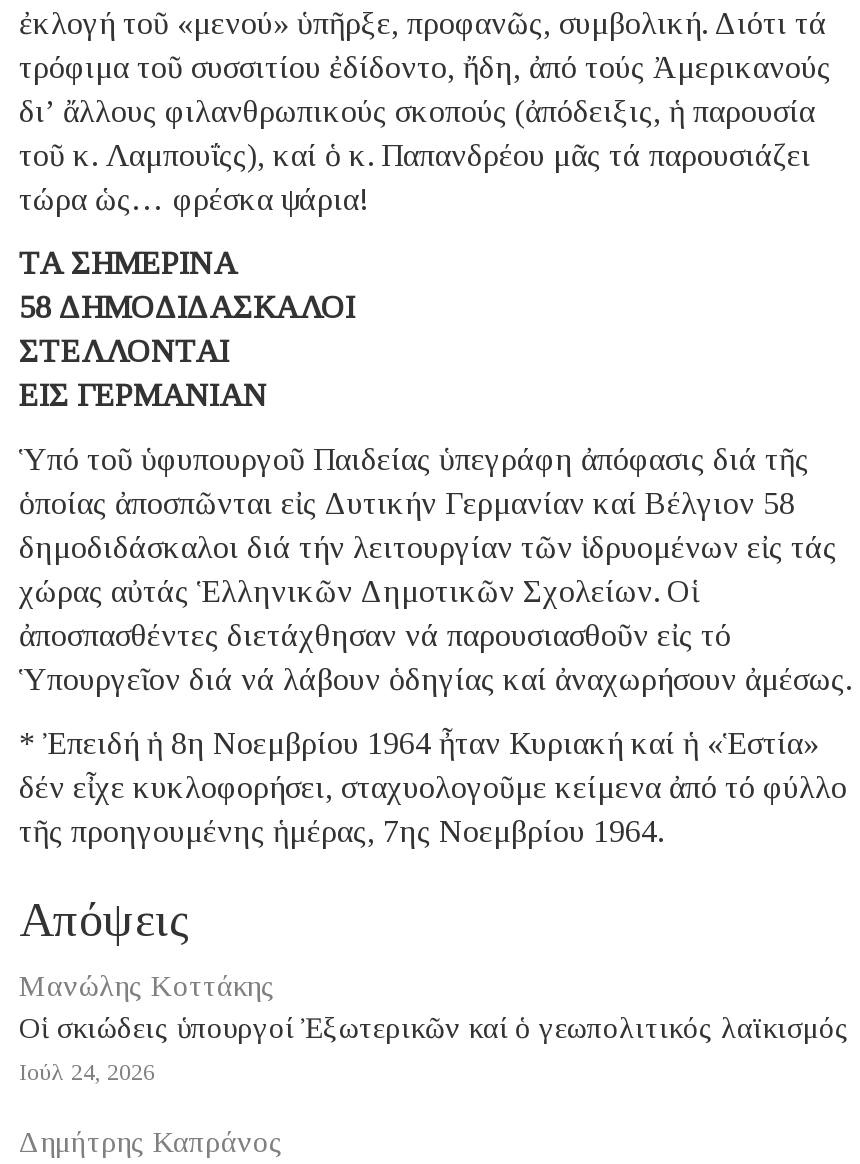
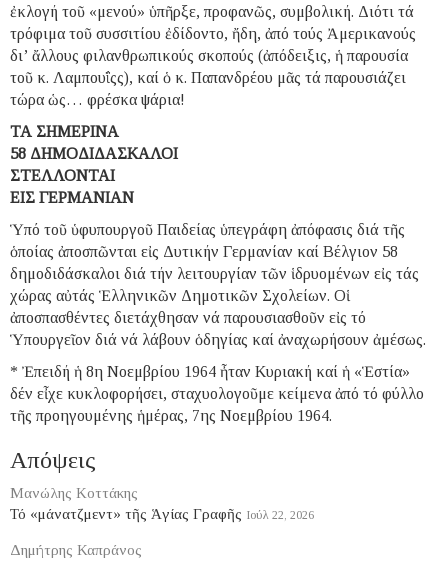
- Οἱ σκιώδεις ὑπουργοί Ἐξωτερικῶν καί ὁ γεωπολιτικός λαϊκισμός
- Ιούλ 24, 2026
+ Τό «μάνατζμεντ» τῆς Ἁγίας Γραφῆς Ιούλ 22, 2026
